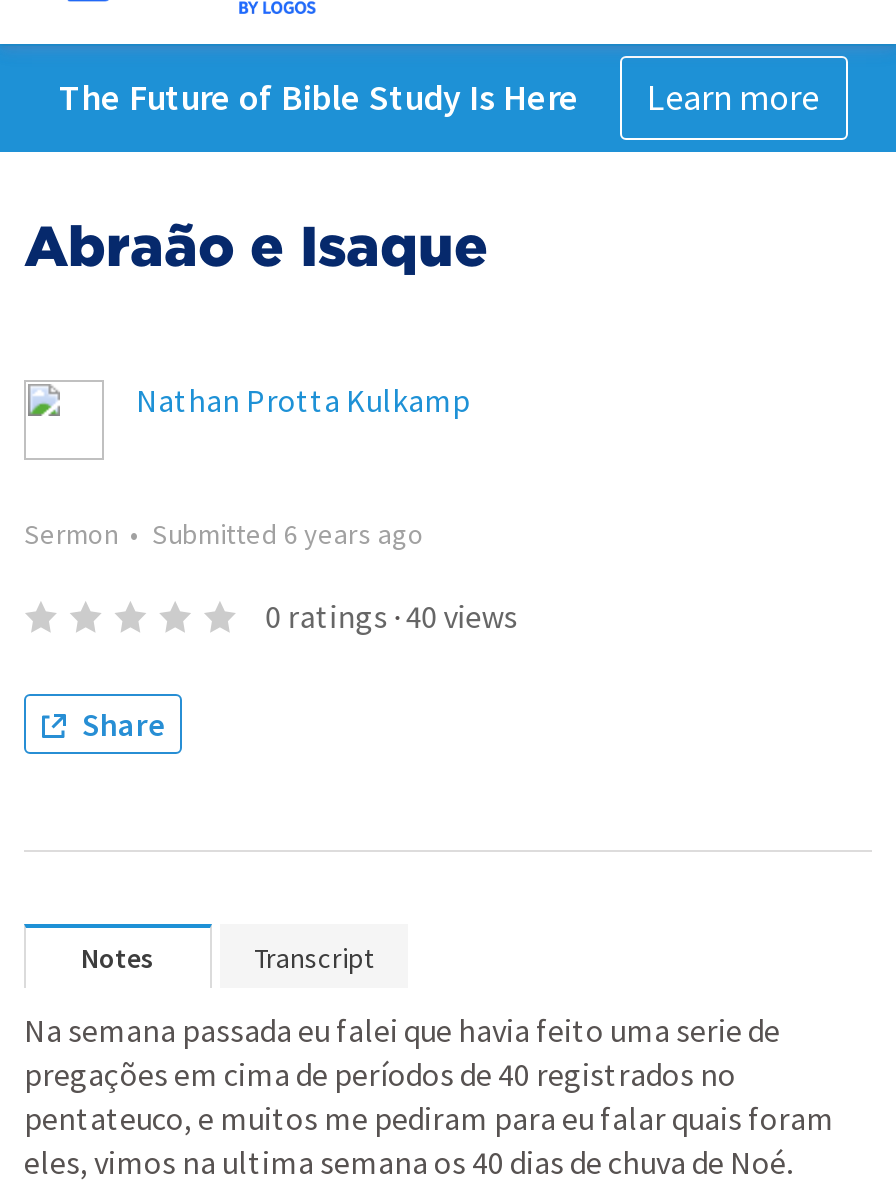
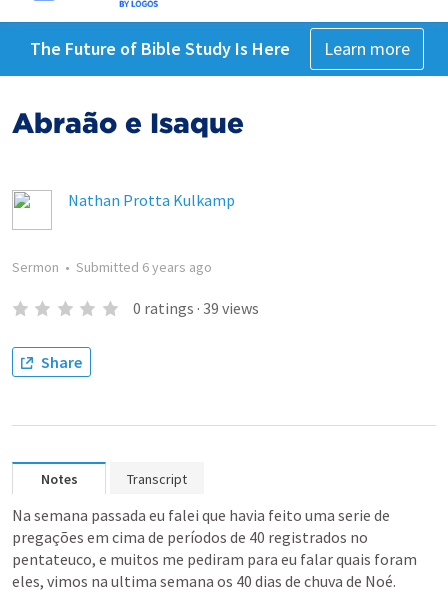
- 0 ratings · 40 views
+ 0 ratings · 39 views
